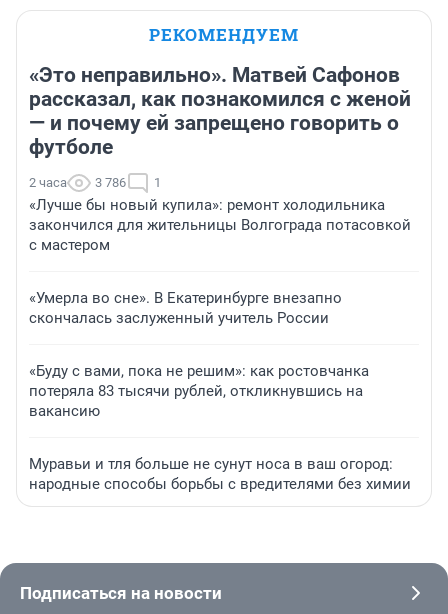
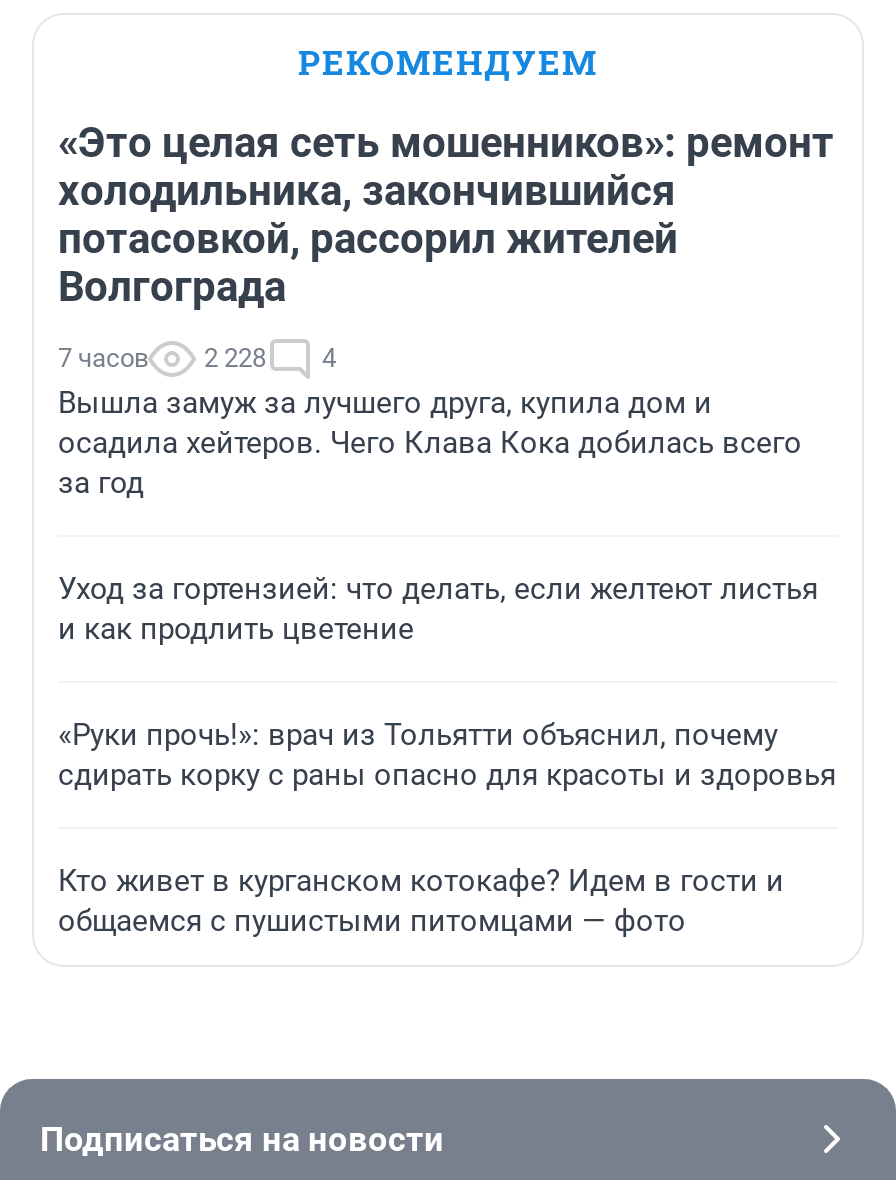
- «Это неправильно». Матвей Сафонов
- рассказал, как познакомился с женой
- — и почему ей запрещено говорить о
- футболе
+ «Это целая сеть мошенников»: ремонт
+ холодильника, закончившийся
+ потасовкой, рассорил жителей
+ Волгограда

- 2 часа
- 3 786
- 1
- «Лучше бы новый купила»: ремонт холодильника
- закончился для жительницы Волгограда потасовкой
- с мастером
+ 7 часов
+ 2 228
+ 4
+ Вышла замуж за лучшего друга, купила дом и
+ осадила хейтеров. Чего Клава Кока добилась всего
+ за год

- «Умерла во сне». В Екатеринбурге внезапно
- скончалась заслуженный учитель России
+ Уход за гортензией: что делать, если желтеют листья
+ и как продлить цветение

- «Буду с вами, пока не решим»: как ростовчанка
- потеряла 83 тысячи рублей, откликнувшись на
- вакансию
+ «Руки прочь!»: врач из Тольятти объяснил, почему
+ сдирать корку с раны опасно для красоты и здоровья

- Муравьи и тля больше не сунут носа в ваш огород:
- народные способы борьбы с вредителями без химии
+ Кто живет в курганском котокафе? Идем в гости и
+ общаемся с пушистыми питомцами — фото
